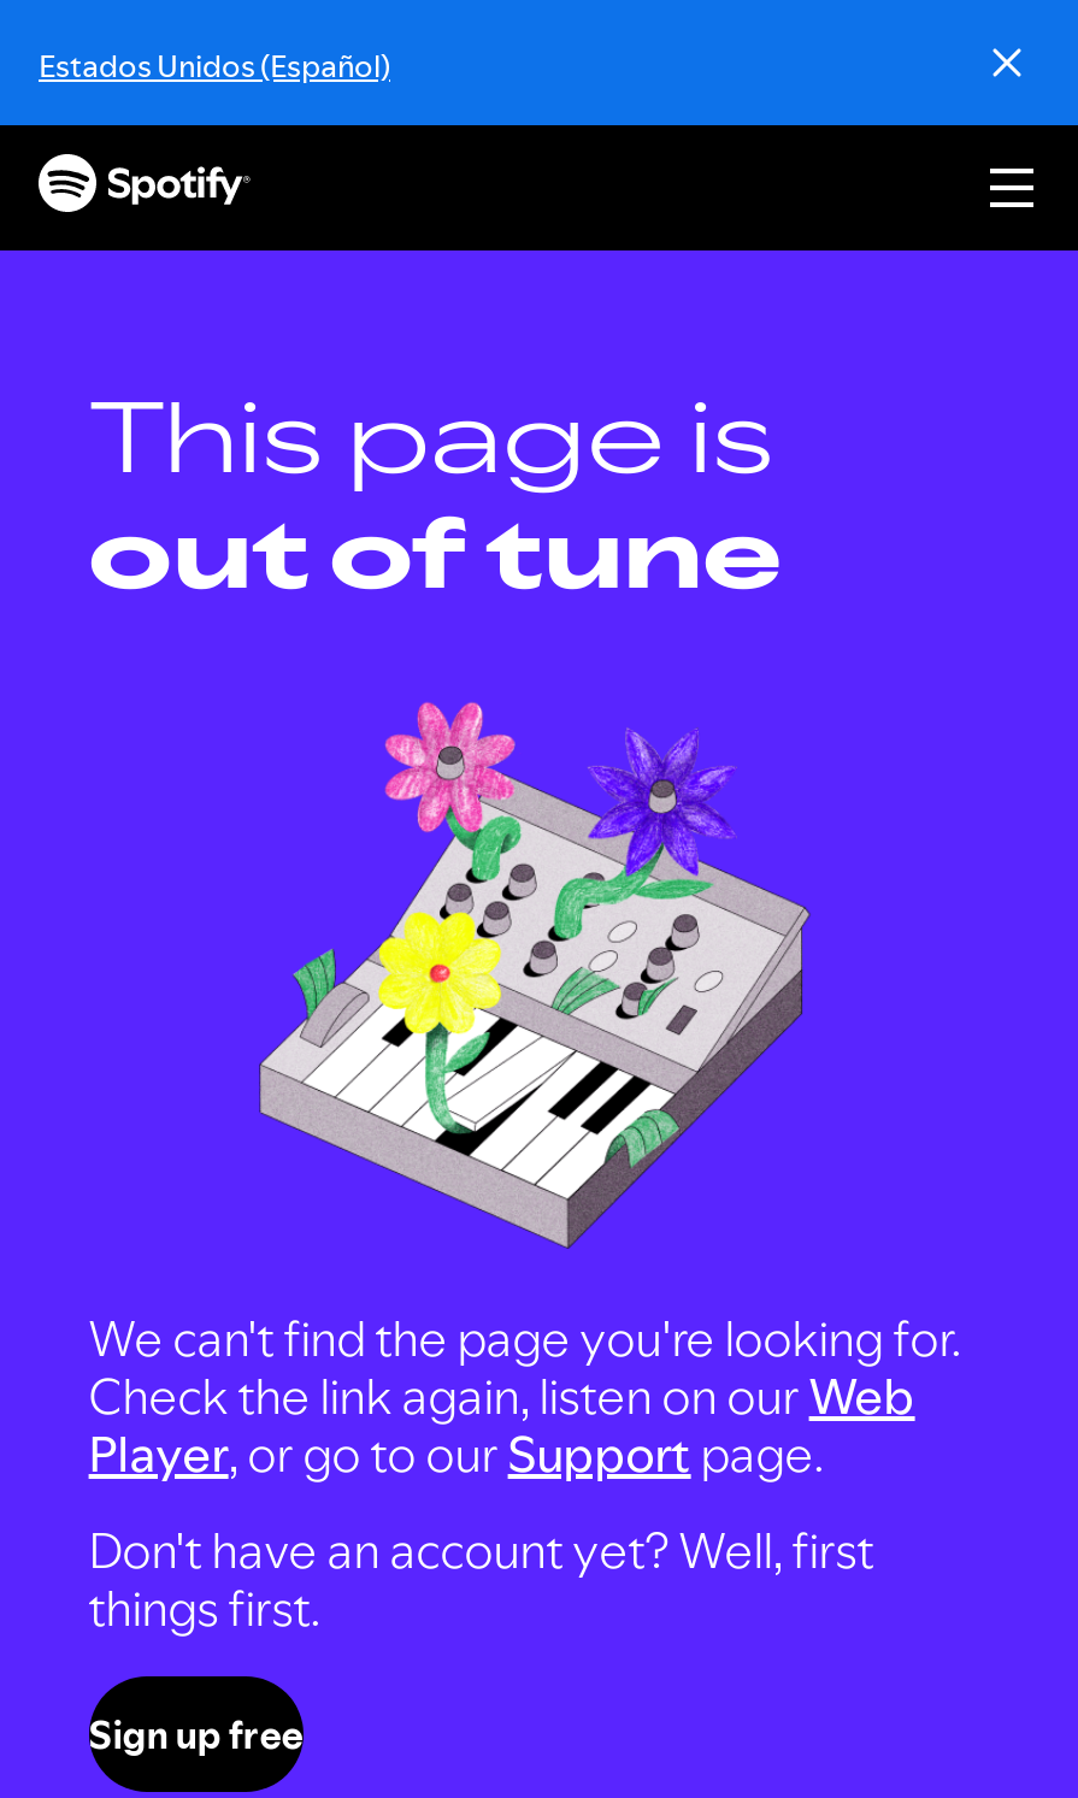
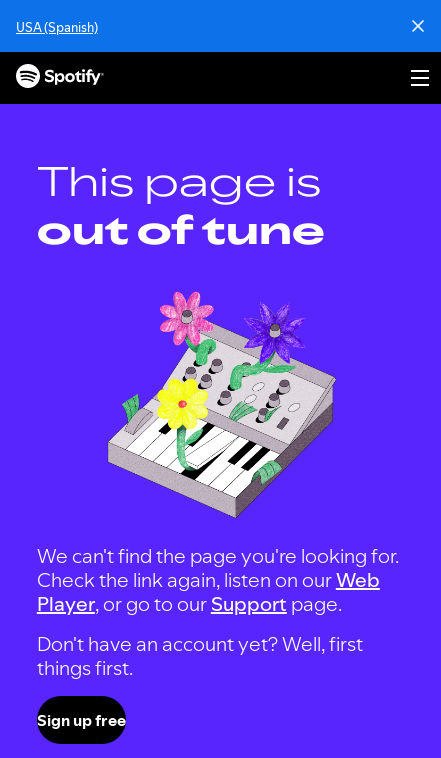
- Estados Unidos (Español)
+ USA (Spanish)
